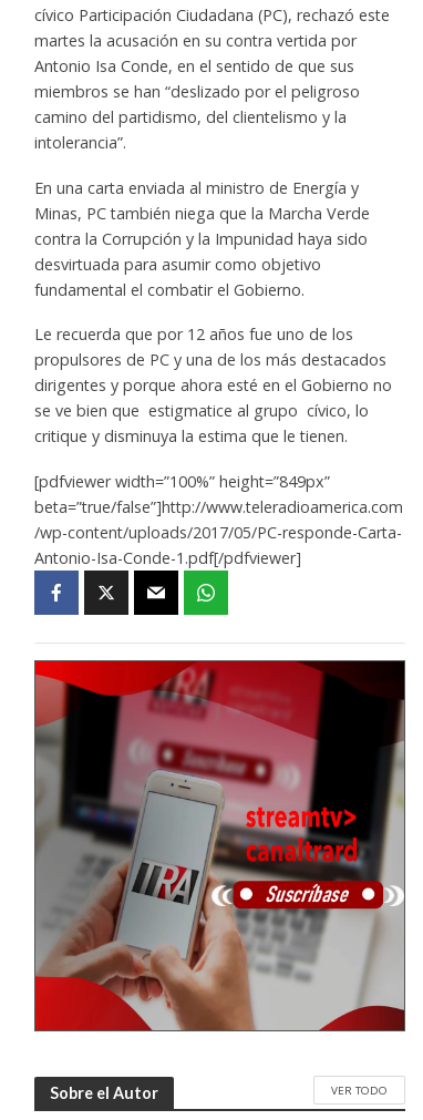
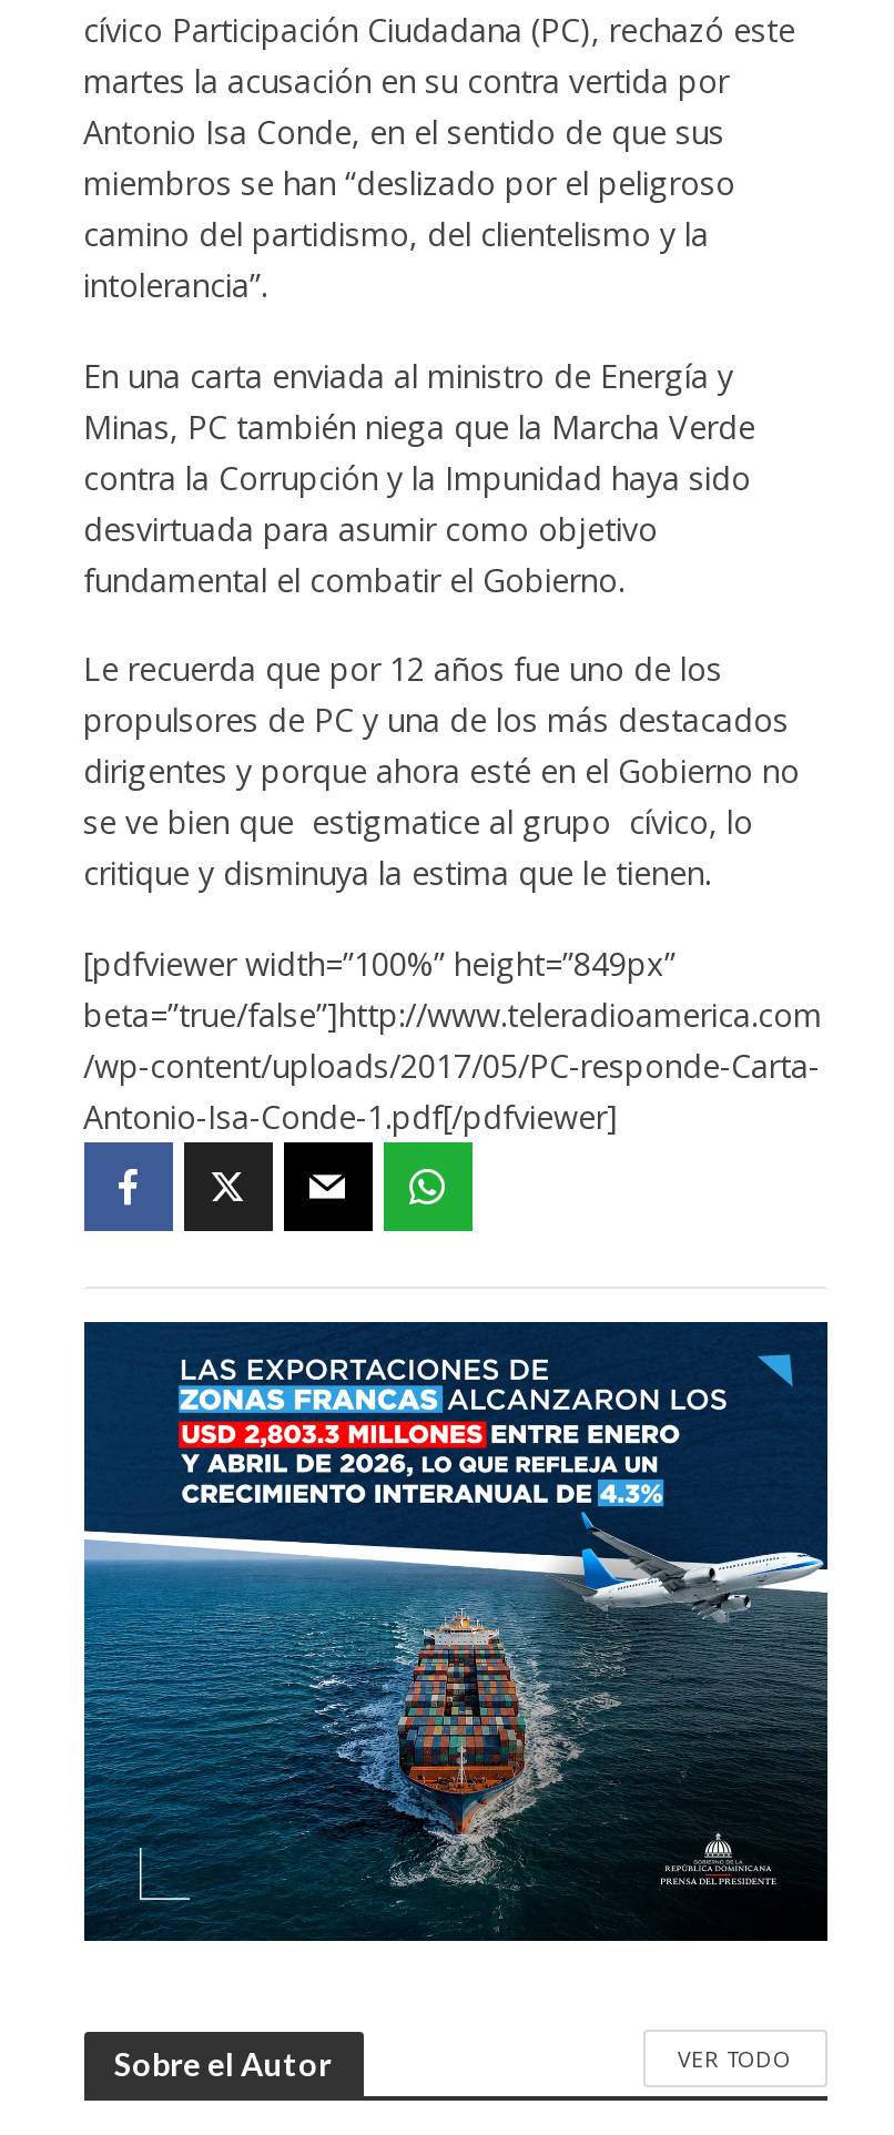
- [image]
+ [image]
